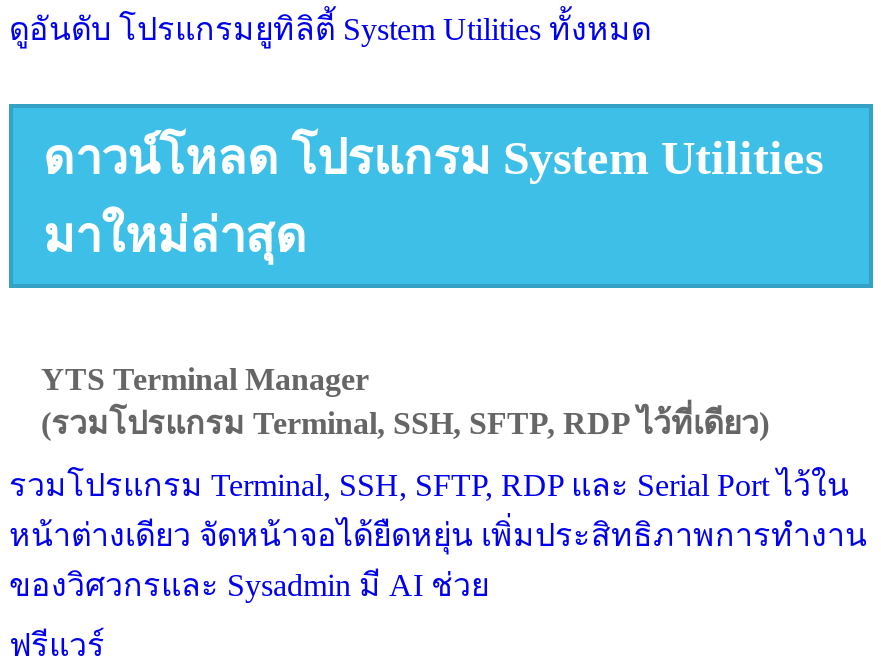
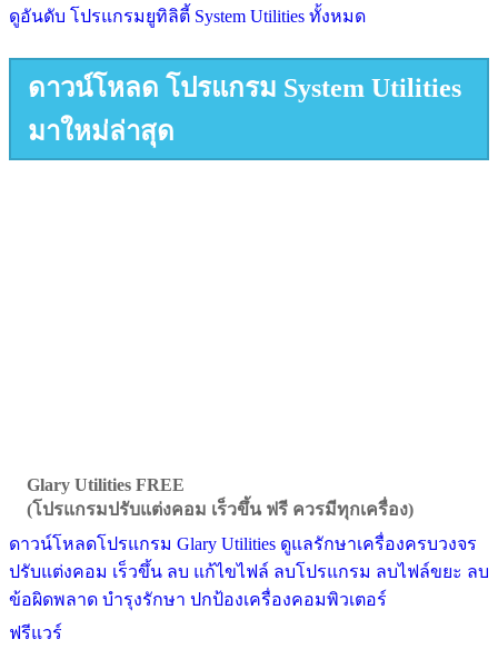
- YTS Terminal Manager
- (รวมโปรแกรม Terminal, SSH, SFTP, RDP ไว้ที่เดียว)
+ Glary Utilities FREE
+ (โปรแกรมปรับแต่งคอม เร็วขึ้น ฟรี ควรมีทุกเครื่อง)

- รวมโปรแกรม Terminal, SSH, SFTP, RDP และ Serial Port ไว้ใน
+ ดาวน์โหลดโปรแกรม Glary Utilities ดูแลรักษาเครื่องครบวงจร

- หน้าต่างเดียว จัดหน้าจอได้ยืดหยุ่น เพิ่มประสิทธิภาพการทำงาน
+ ปรับแต่งคอม เร็วขึ้น ลบ แก้ไขไฟล์ ลบโปรแกรม ลบไฟล์ขยะ ลบ

- ของวิศวกรและ Sysadmin มี AI ช่วย
+ ข้อผิดพลาด บำรุงรักษา ปกป้องเครื่องคอมพิวเตอร์
